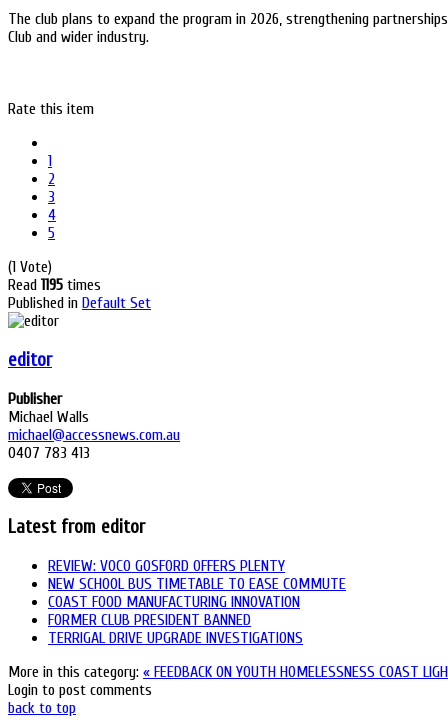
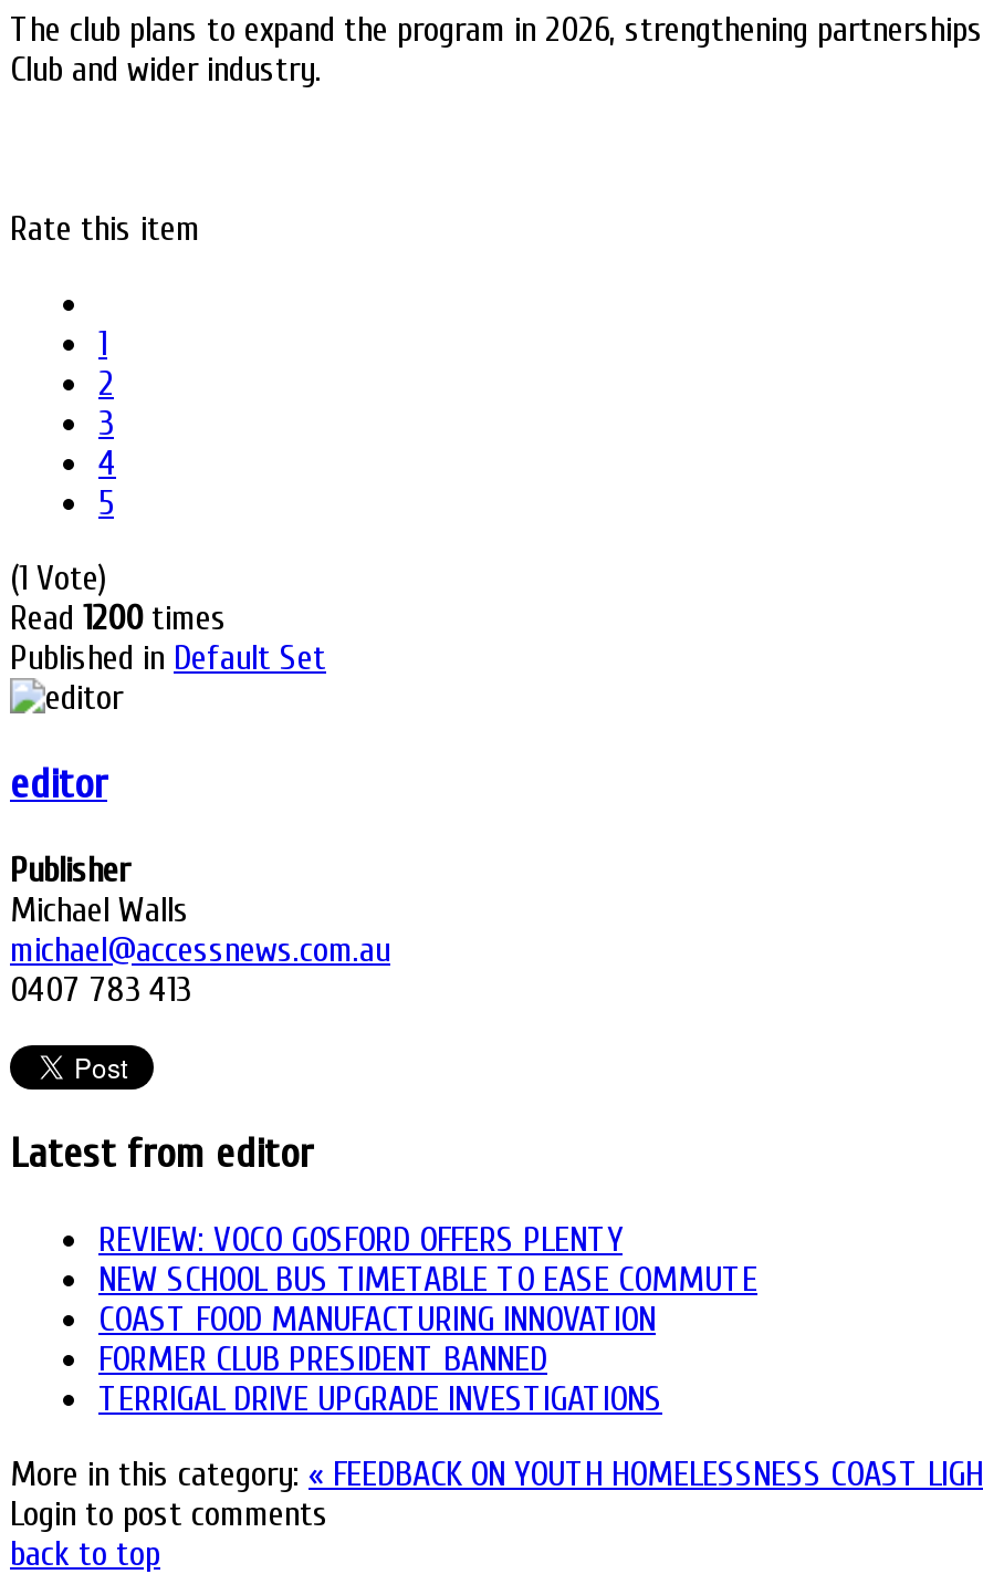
- Read 1195 times
+ Read 1200 times
